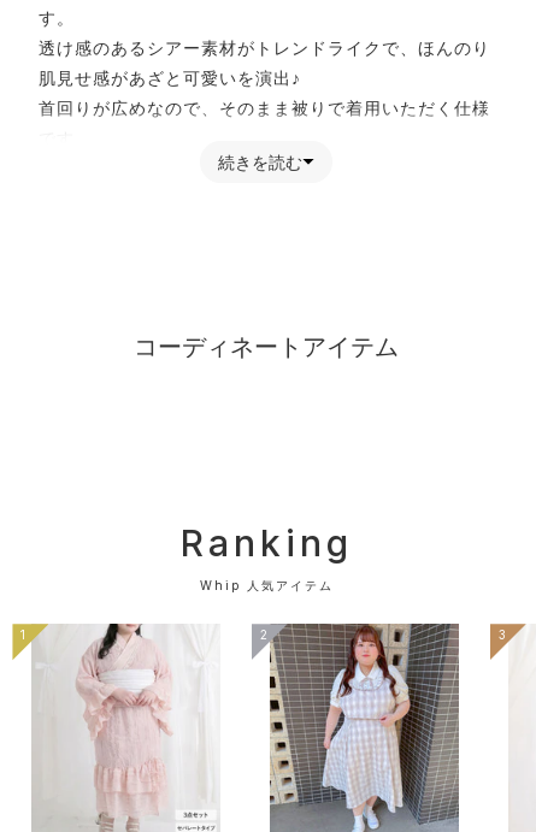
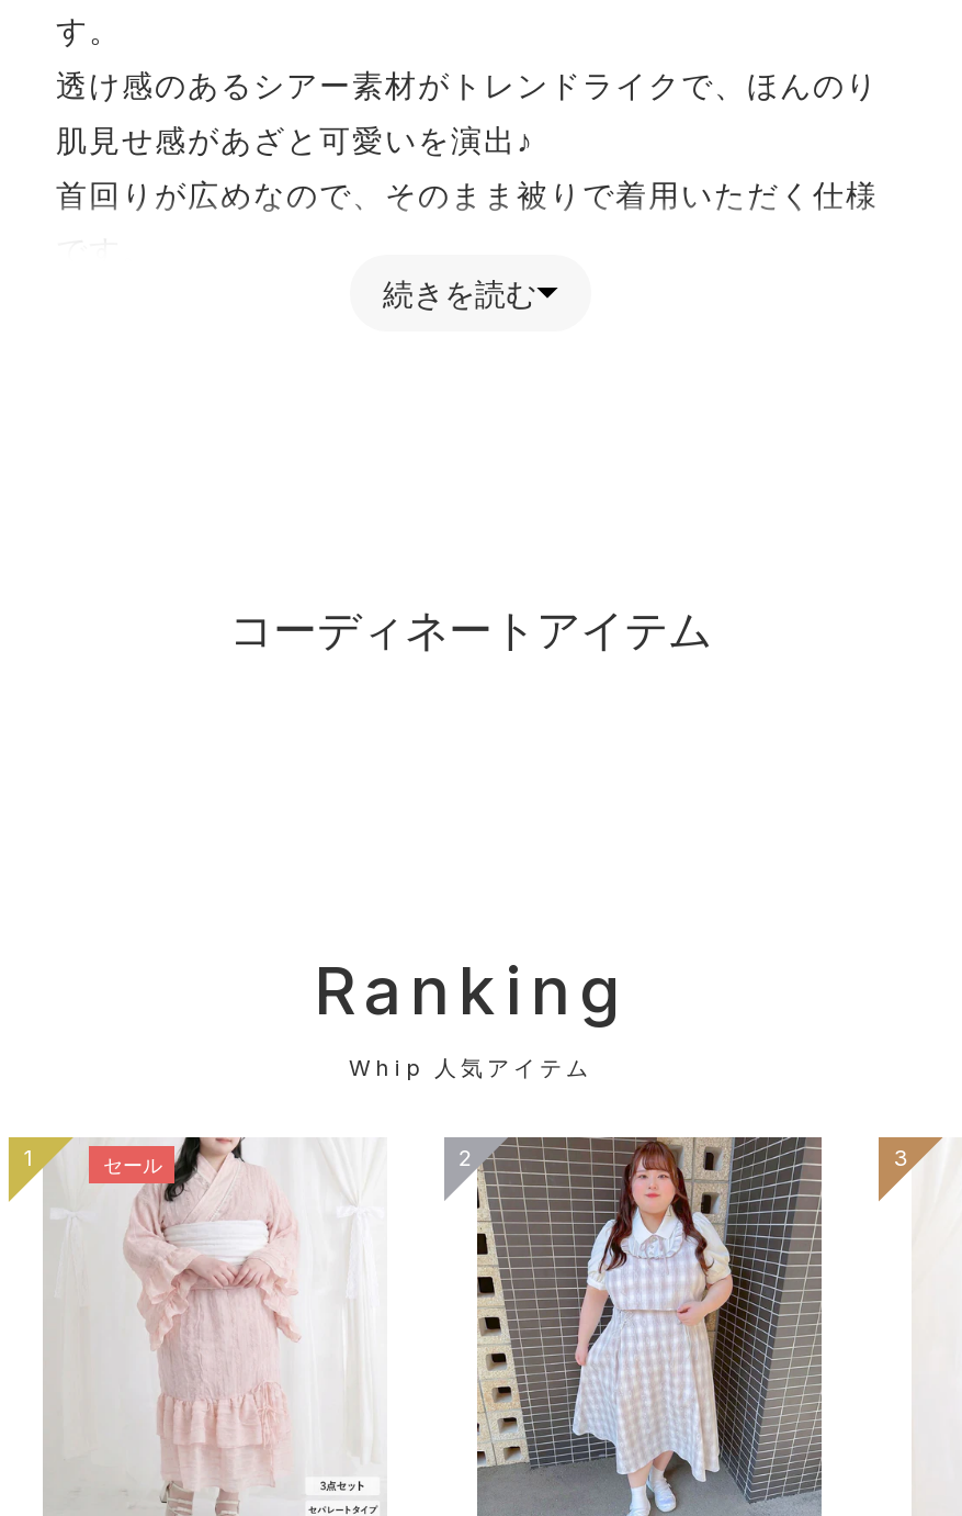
+ セール
